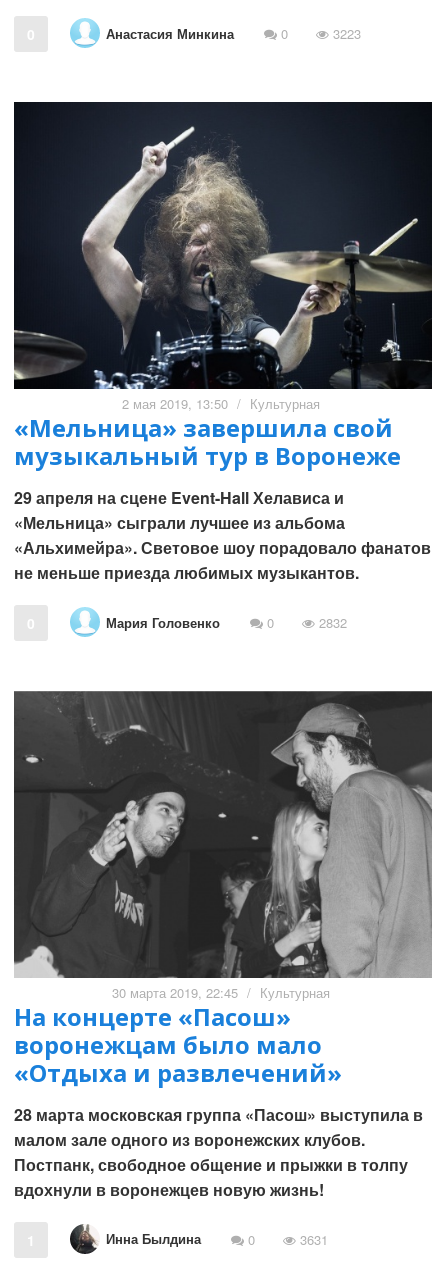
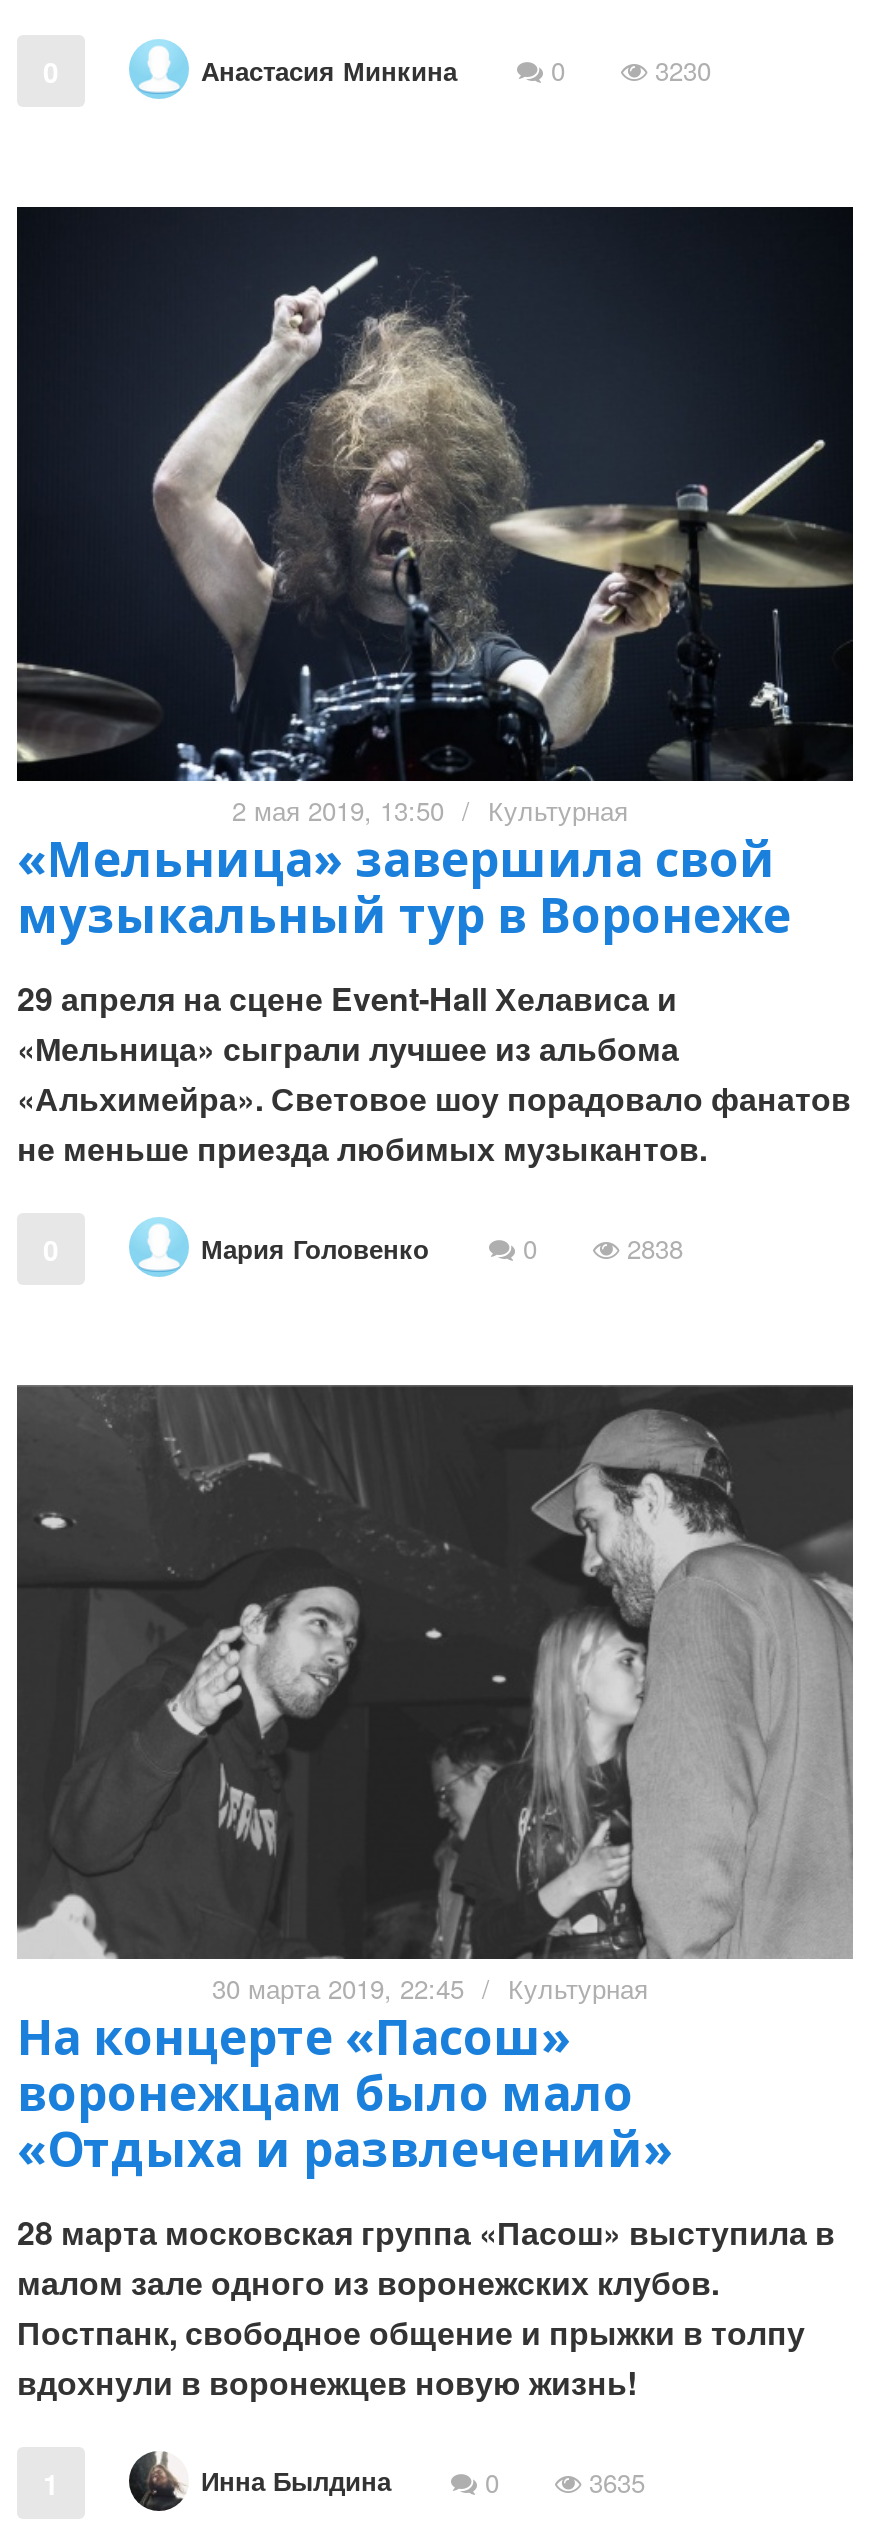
- 3223
+ 3230

- 2832
+ 2838

- 3631
+ 3635
